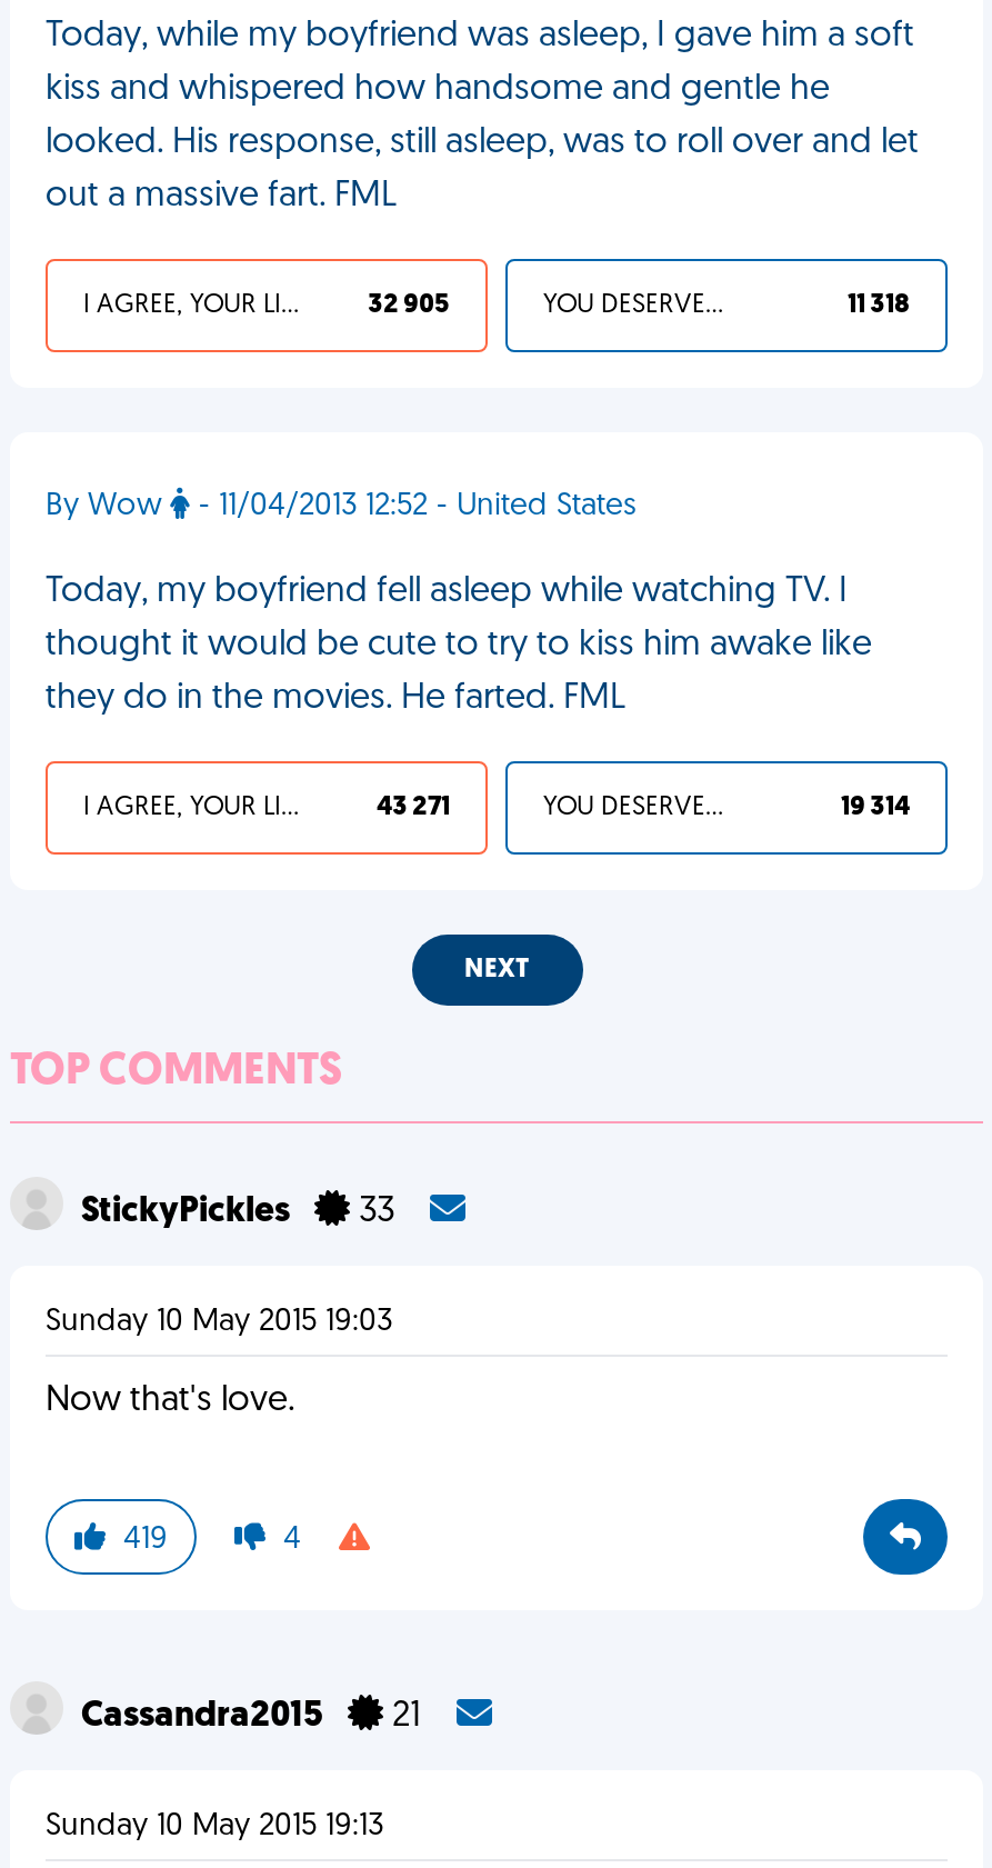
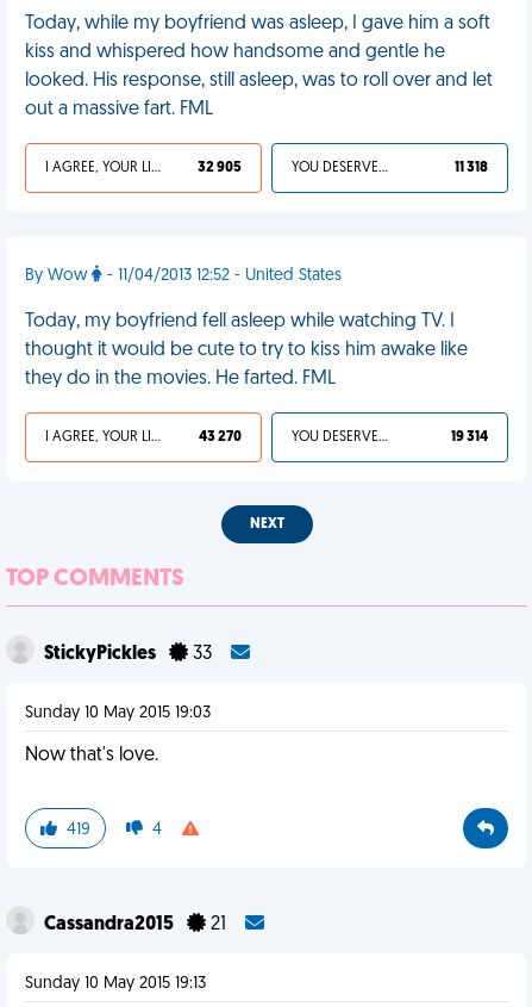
- 43 271
+ 43 270
